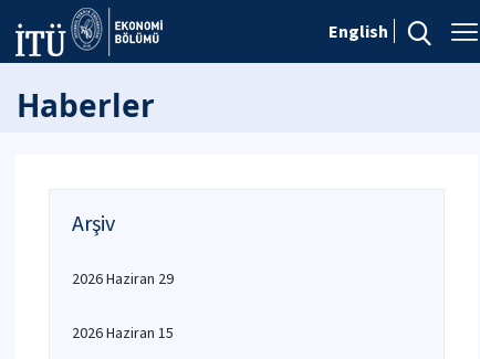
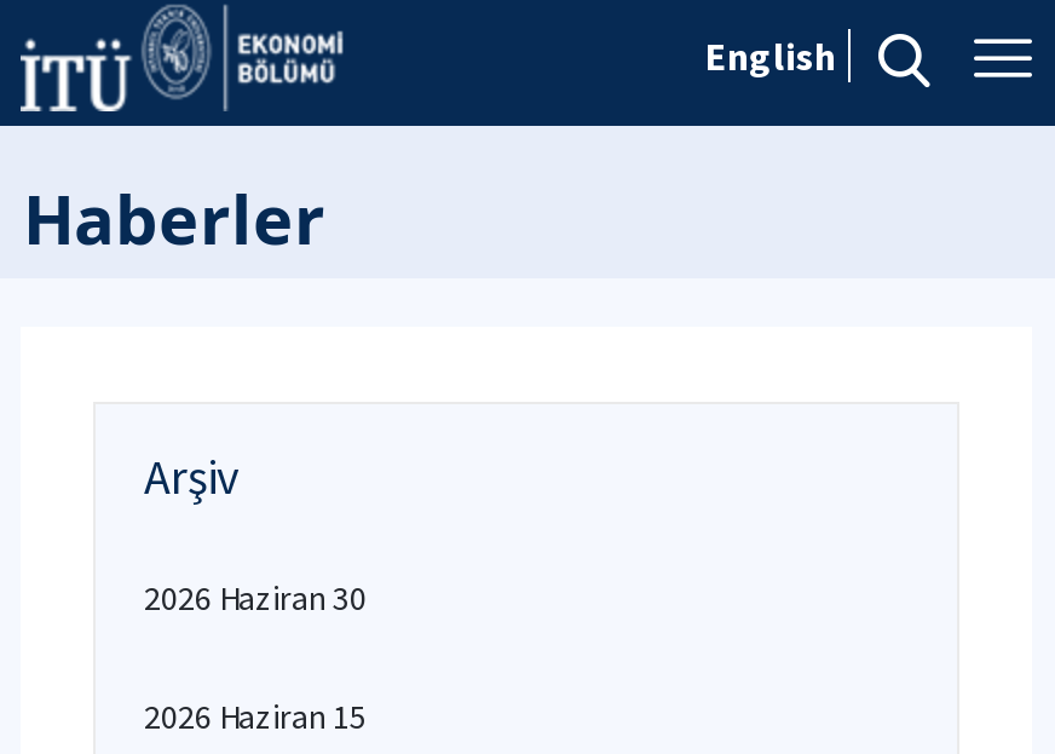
- 2026 Haziran 29
+ 2026 Haziran 30
